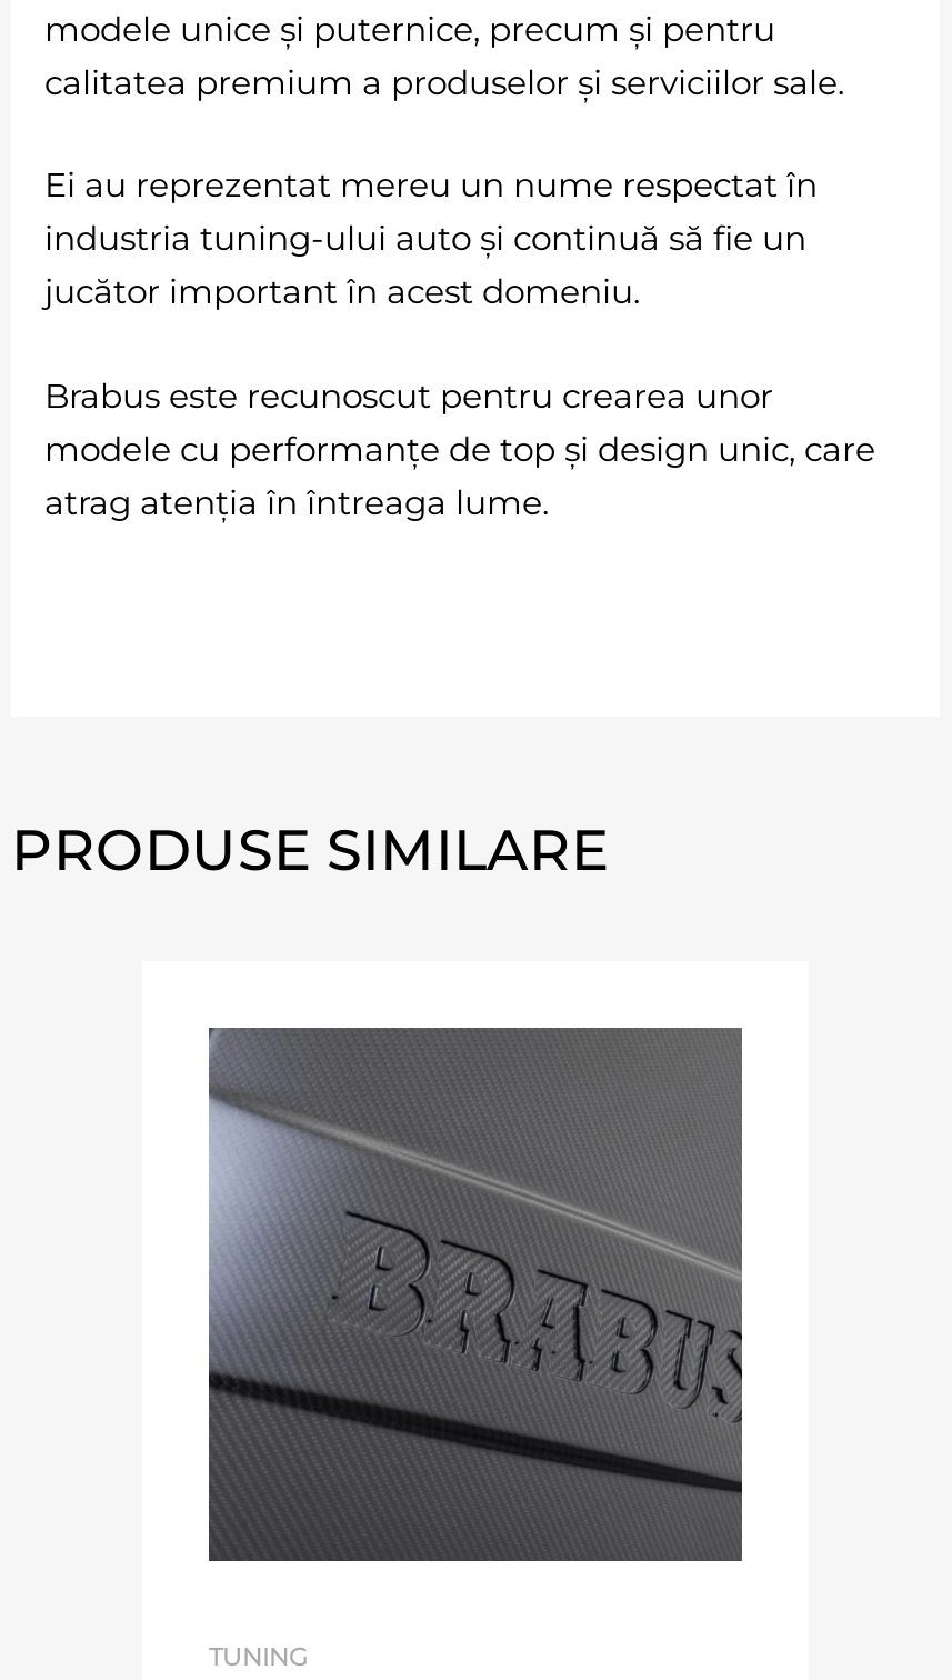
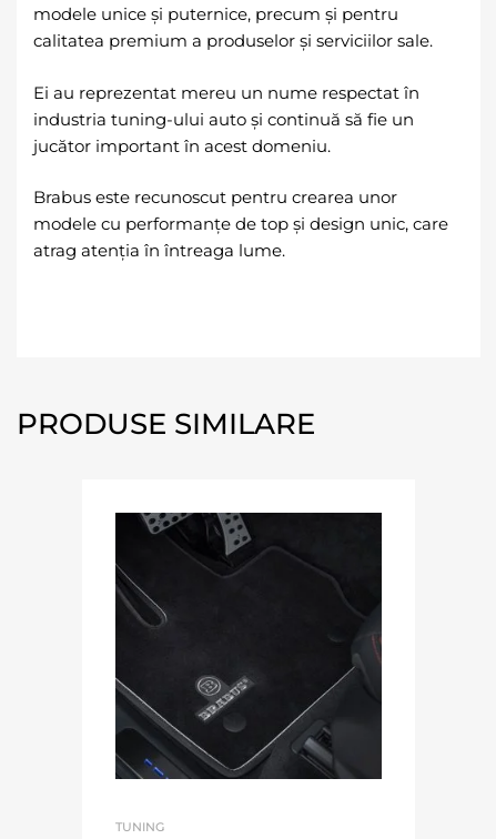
- [image]
+ [image]
